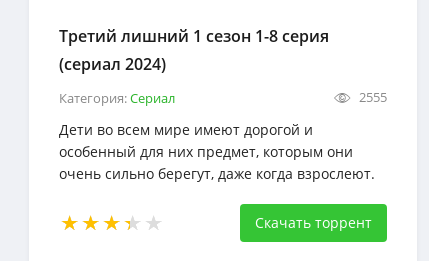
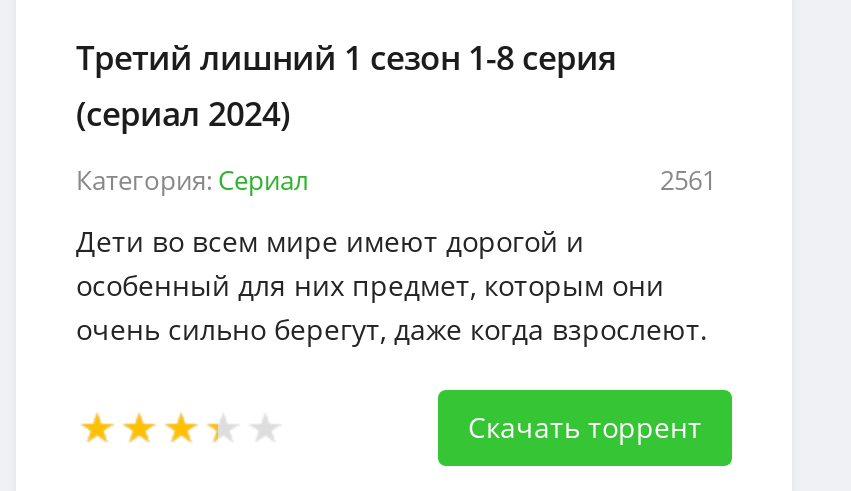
- 2555
+ 2561
